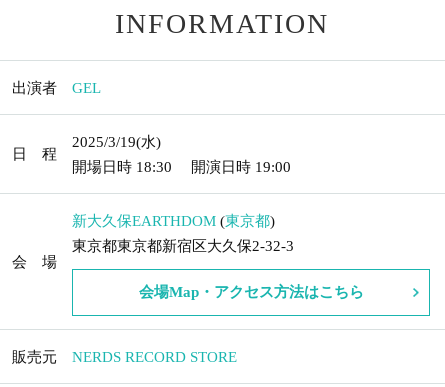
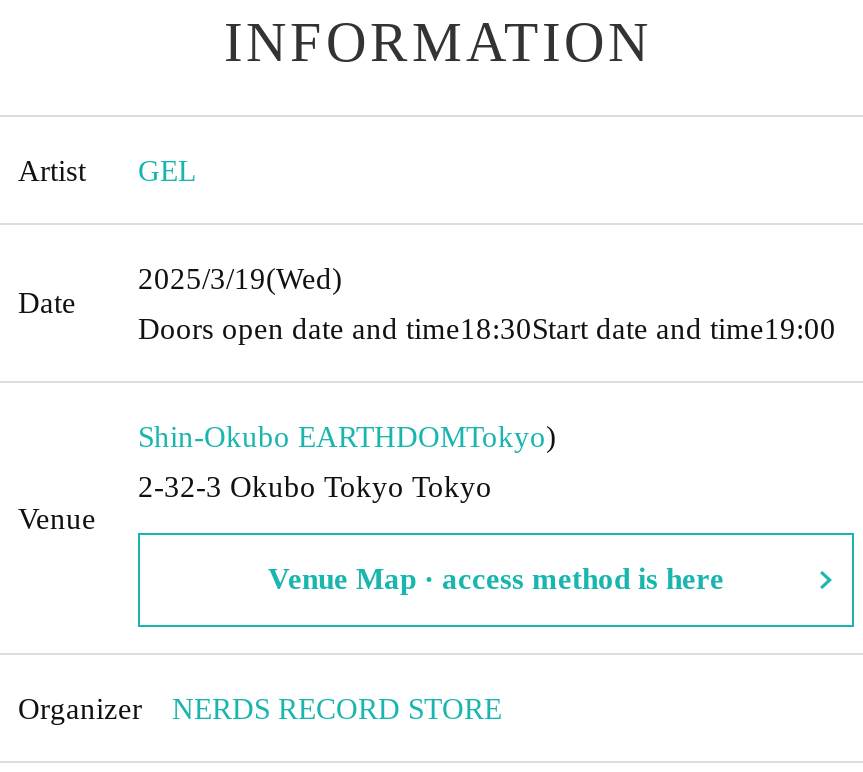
- 出演者
+ Artist

- 2025/3/19(水)
+ 2025/3/19(Wed)

- 日 程
+ Date

- 開場日時18:30開演日時19:00
+ Doors open date and time18:30Start date and time19:00

- 新大久保EARTHDOM(東京都)
+ Shin-Okubo EARTHDOMTokyo)

- 東京都東京都新宿区大久保2-32-3
+ 2-32-3 Okubo Tokyo Tokyo

- 会 場
+ Venue

- 会場Map・アクセス方法はこちら
+ Venue Map · access method is here

- 販売元
+ Organizer
